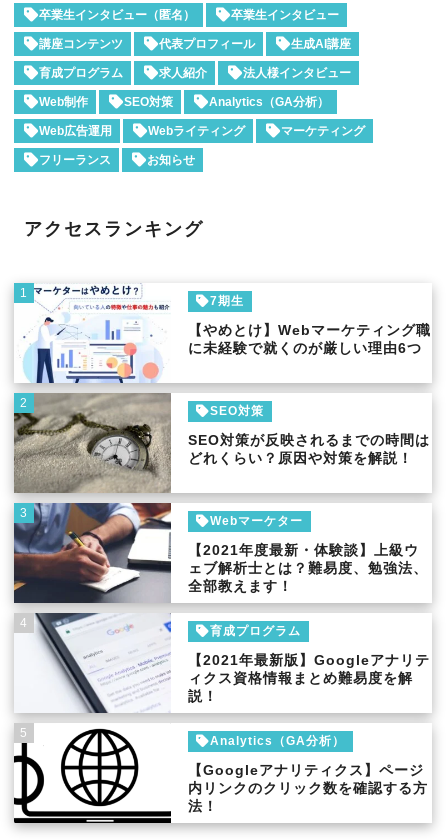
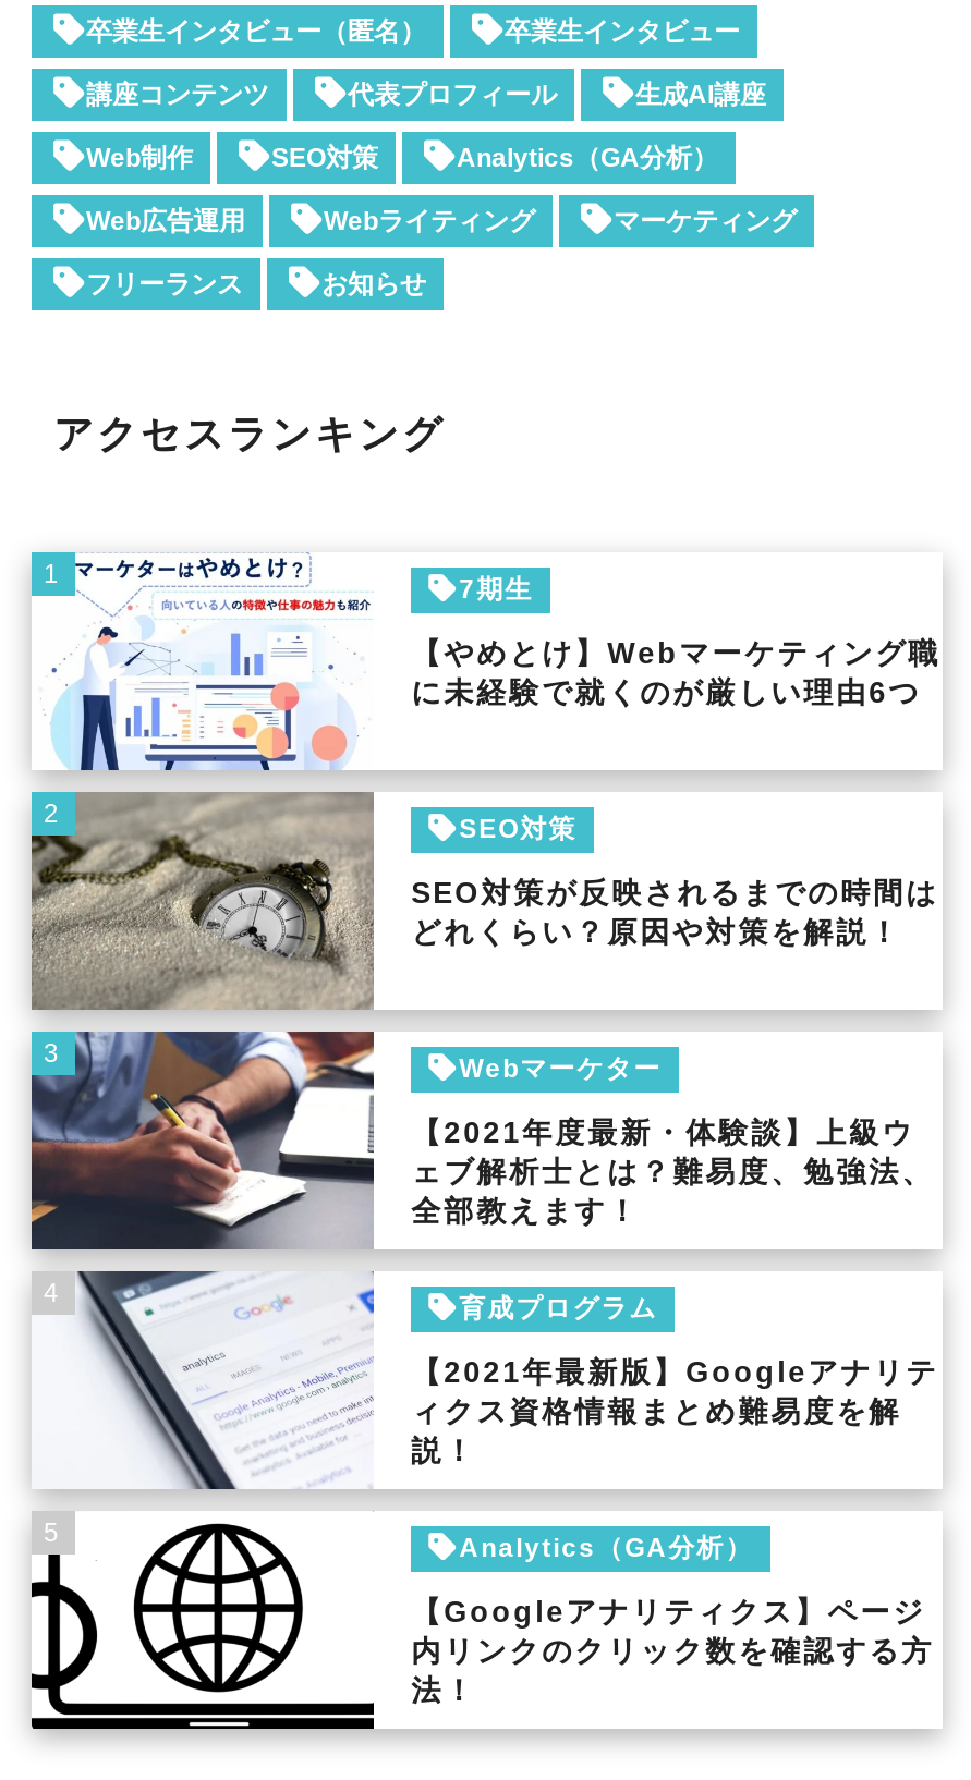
- 育成プログラム
- 求人紹介
- 法人様インタビュー
